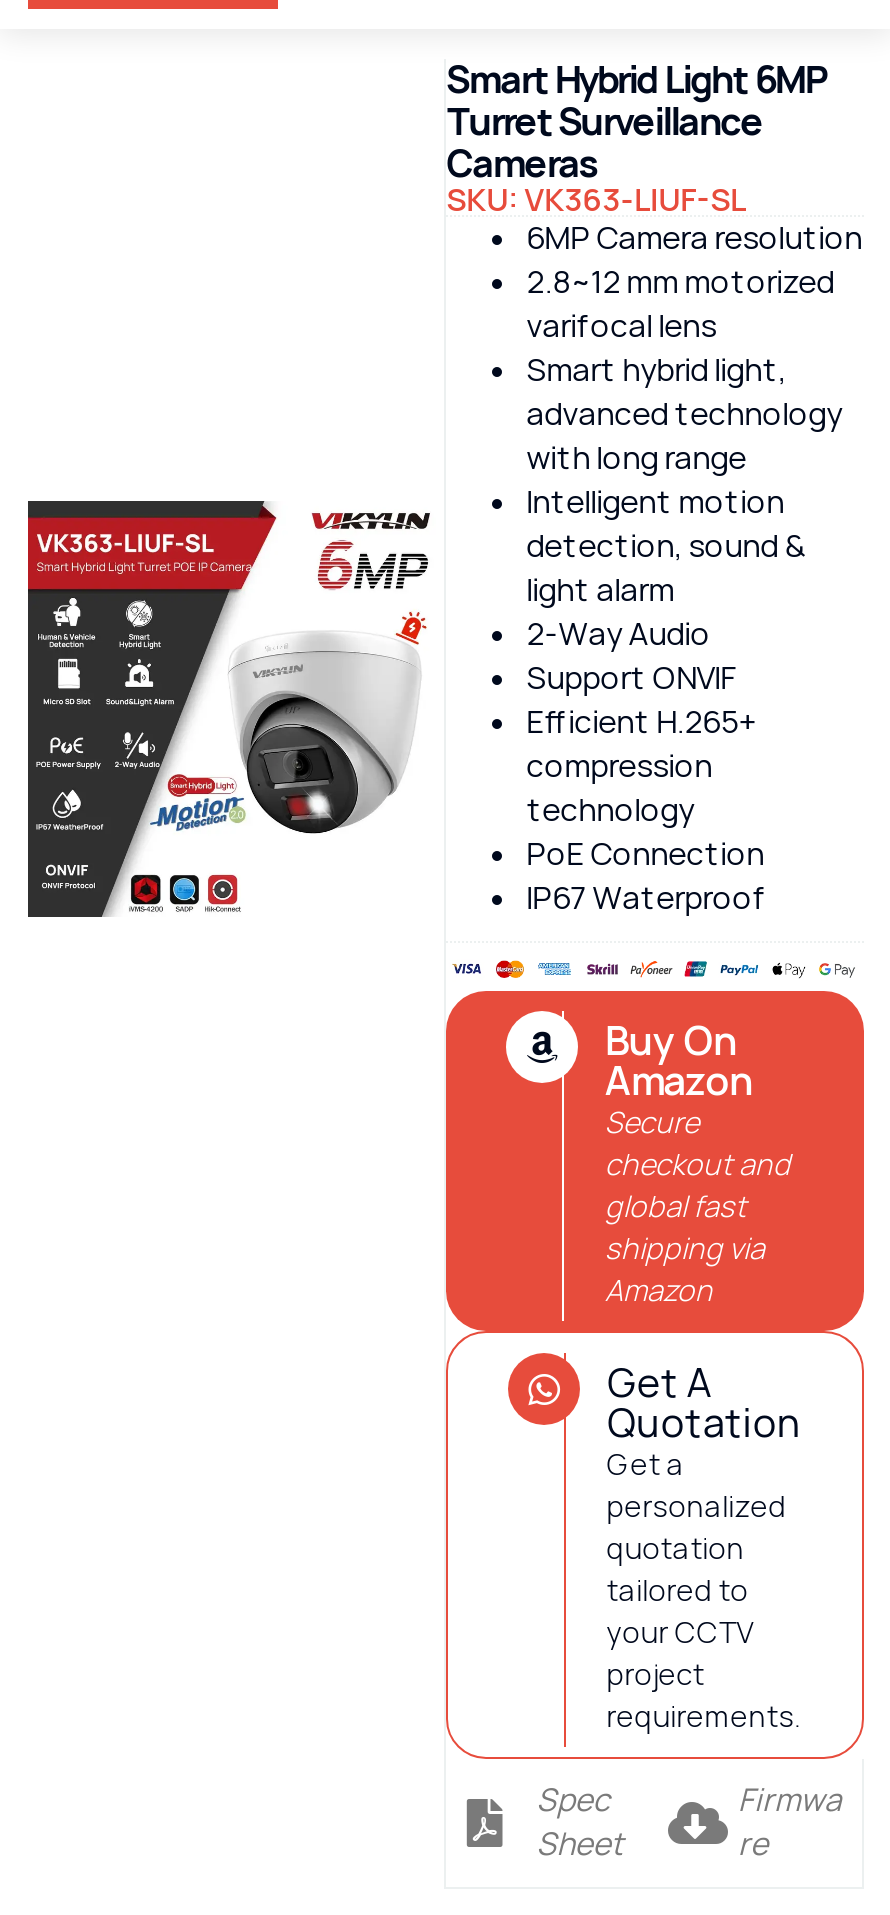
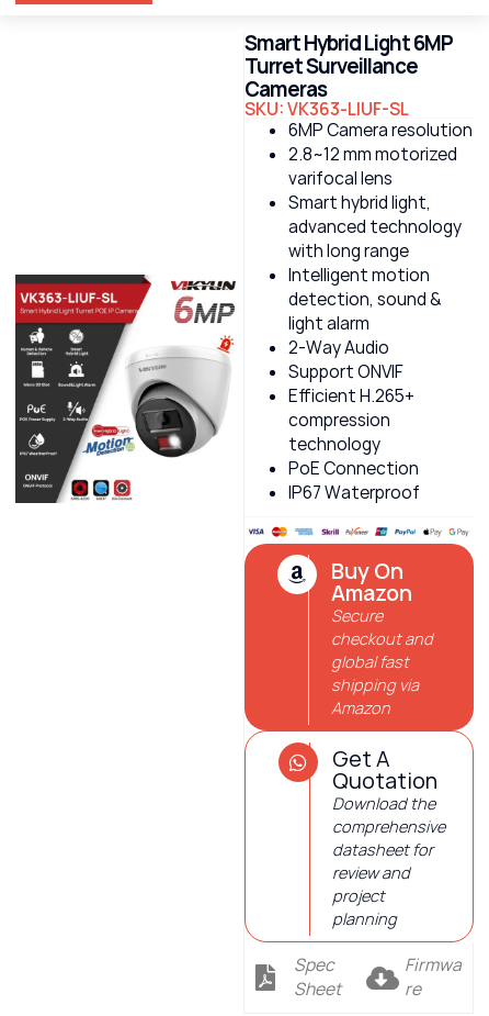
- Get a
- personalized
- quotation
- tailored to
- your CCTV
+ Download the
+ comprehensive
+ datasheet for
+ review and

- requirements.
+ planning
